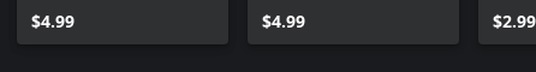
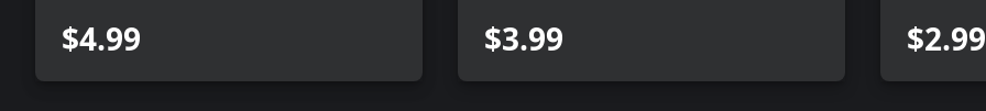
- $4.99
+ $3.99
